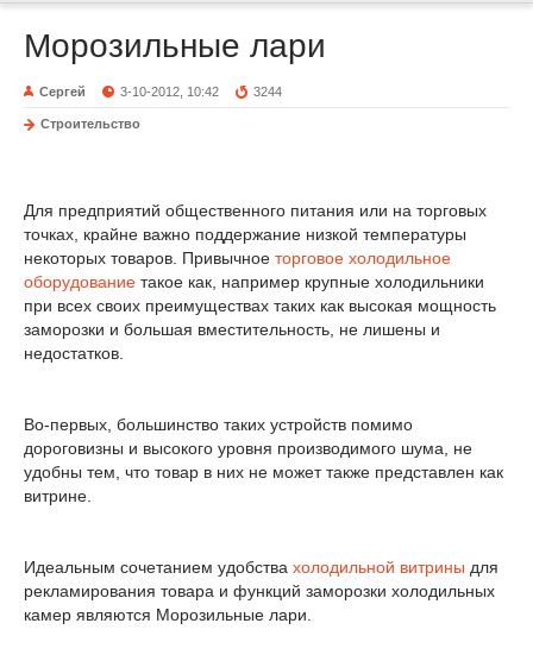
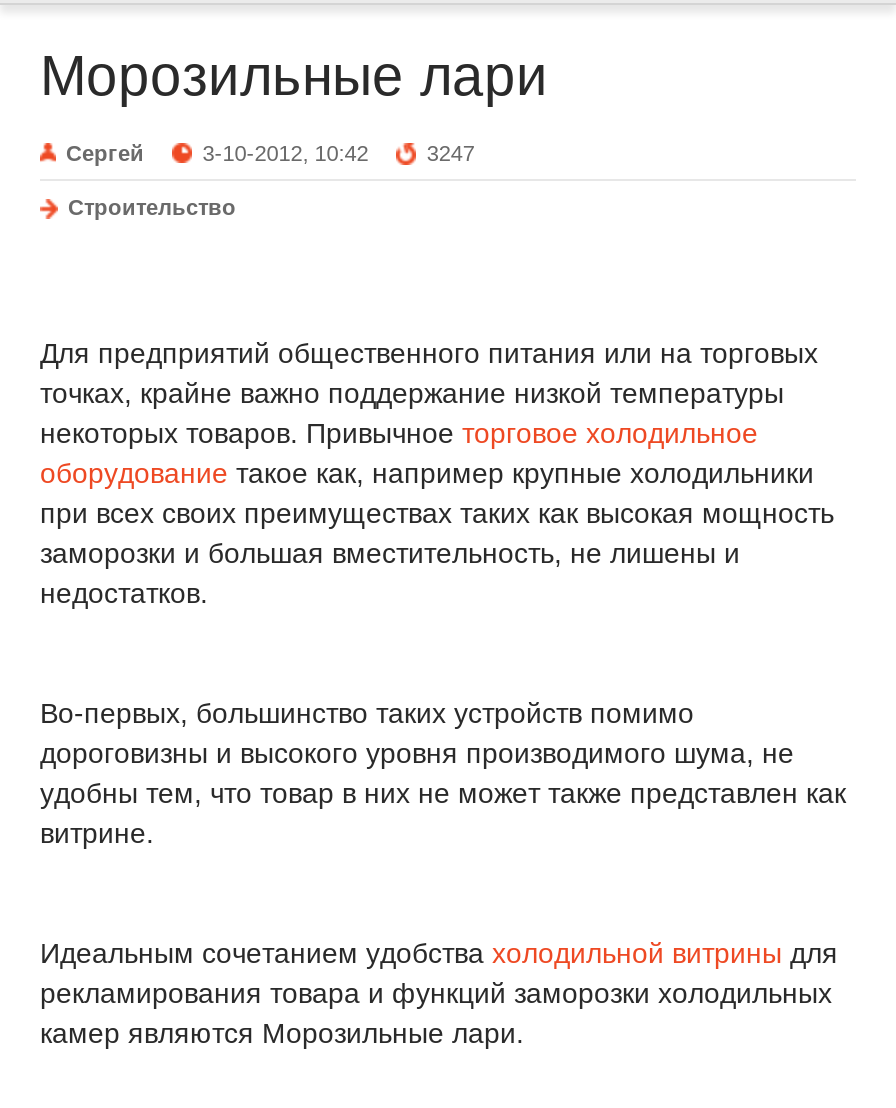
- 3244
+ 3247
